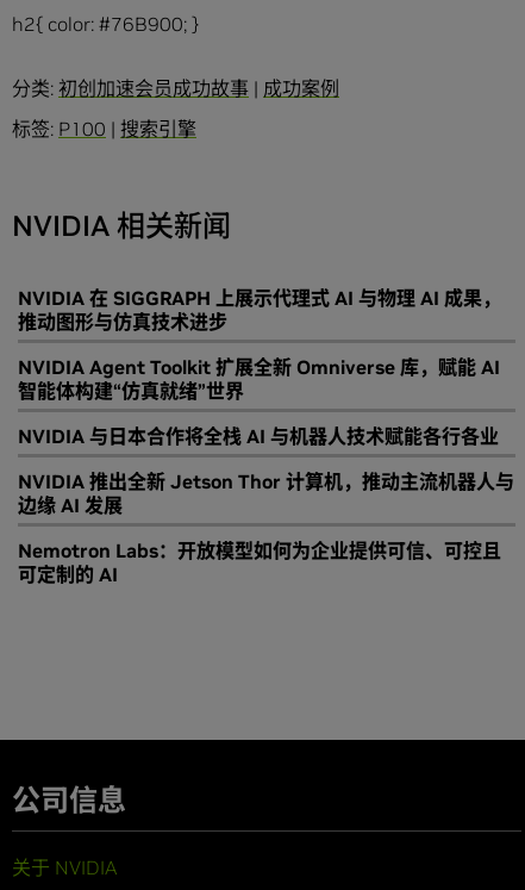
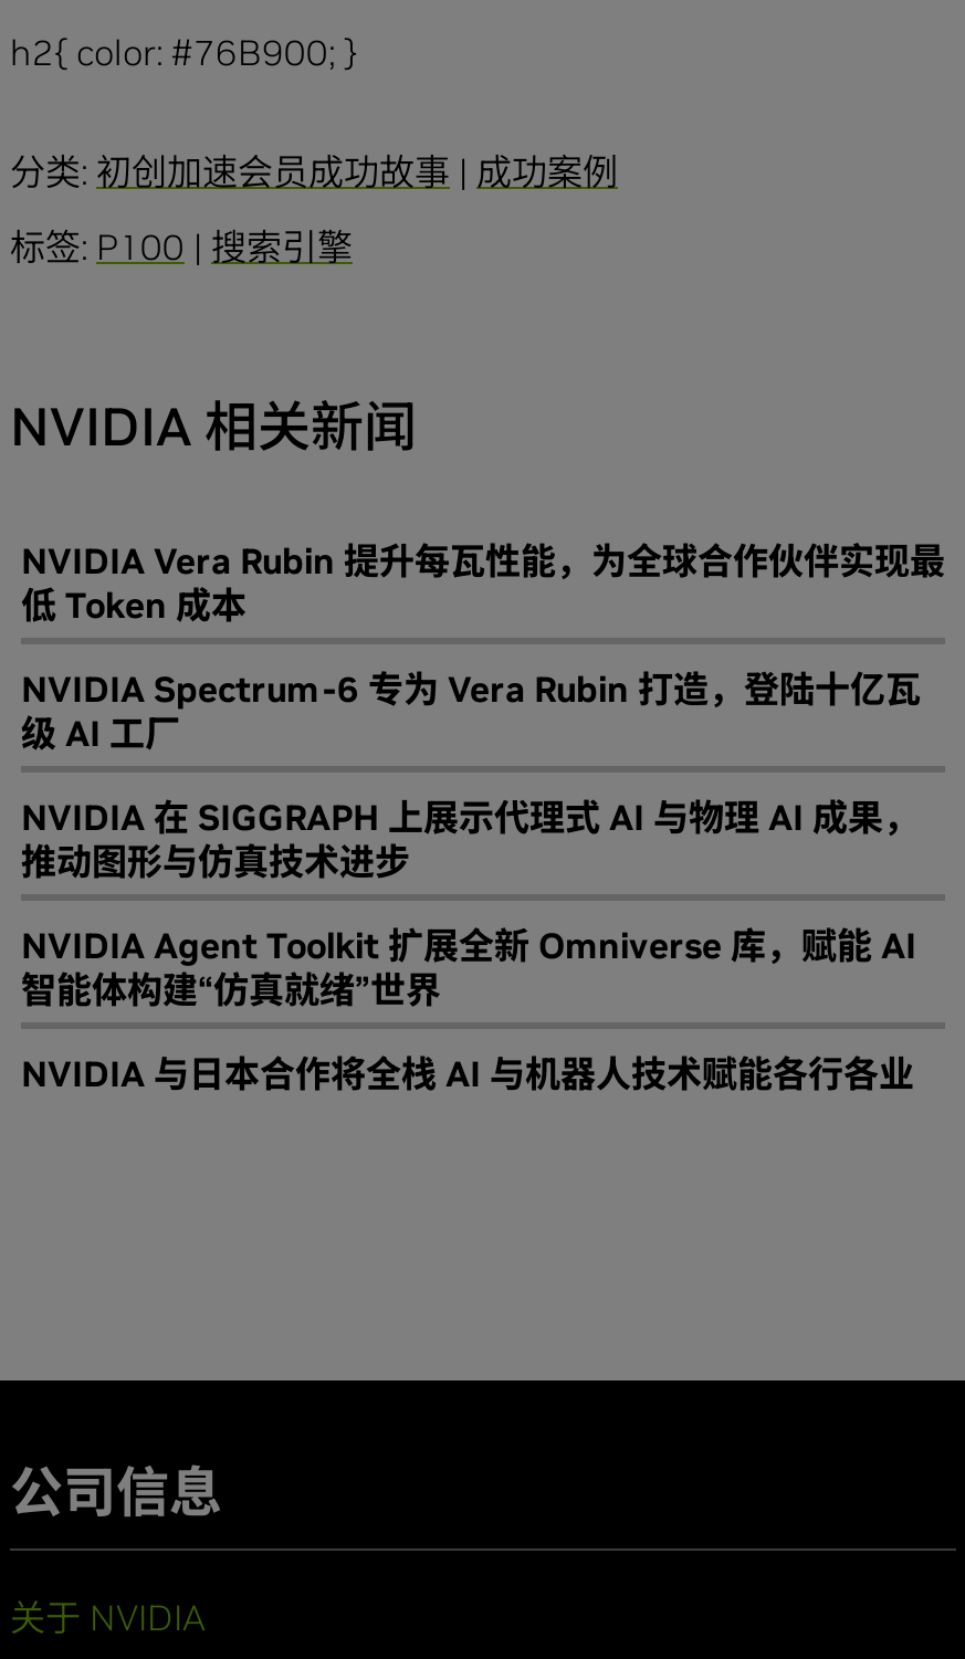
+ NVIDIA Vera Rubin 提升每瓦性能，为全球合作伙伴实现最
+ 低 Token 成本
+ NVIDIA Spectrum-6 专为 Vera Rubin 打造，登陆十亿瓦
+ 级 AI 工厂

moved down: NVIDIA 在 SIGGRAPH 上展示代理式 AI 与物理 AI 成果， | 推动图形与仿真技术进步 | NVIDIA Agent Toolkit 扩展全新 Omniverse 库，赋能 AI | 智能体构建“仿真就绪”世界 | NVIDIA 与日本合作将全栈 AI 与机器人技术赋能各行各业

- NVIDIA 推出全新 Jetson Thor 计算机，推动主流机器人与
- 边缘 AI 发展
- Nemotron Labs：开放模型如何为企业提供可信、可控且
- 可定制的 AI
